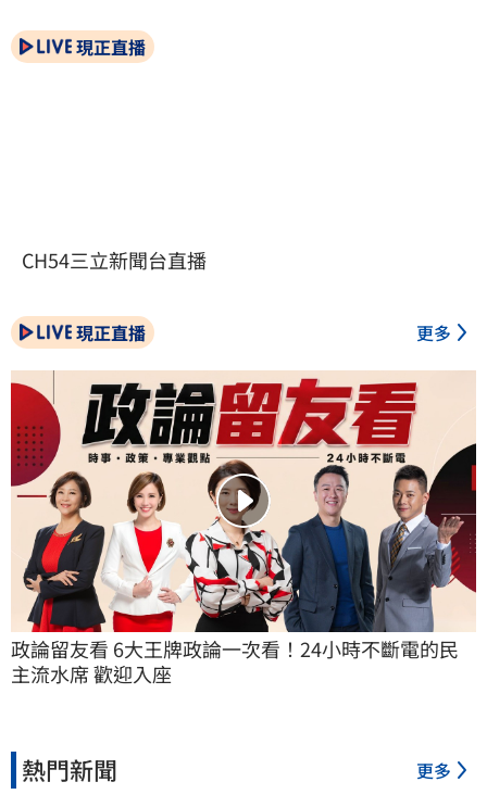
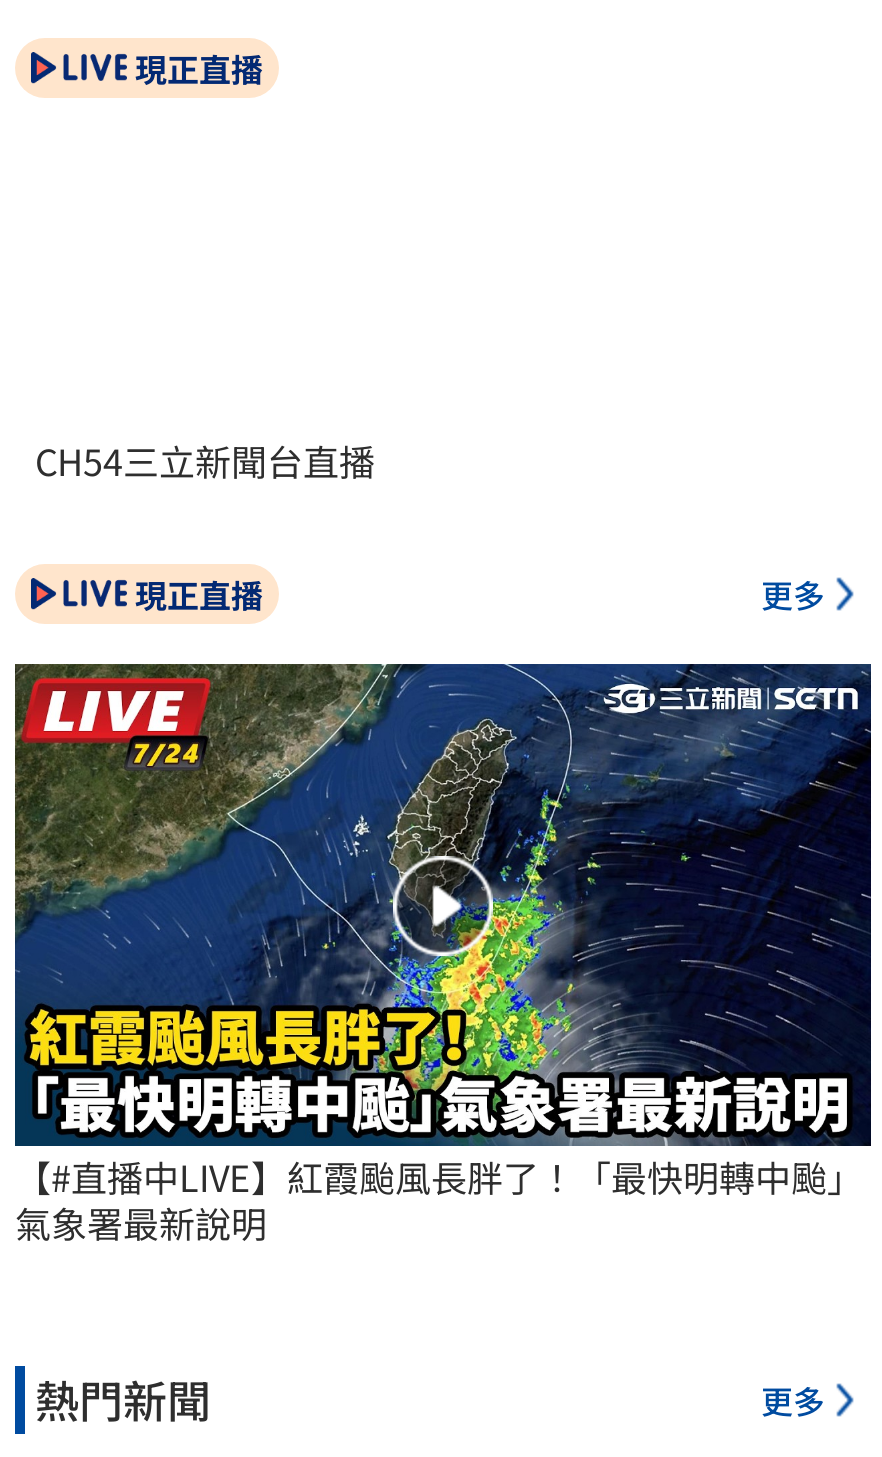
- [image]
- 政論留友看 6大王牌政論一次看！24小時不斷電的民
- 主流水席 歡迎入座
+ [image]
+ 【#直播中LIVE】紅霞颱風長胖了！「最快明轉中颱」
+ 氣象署最新說明
